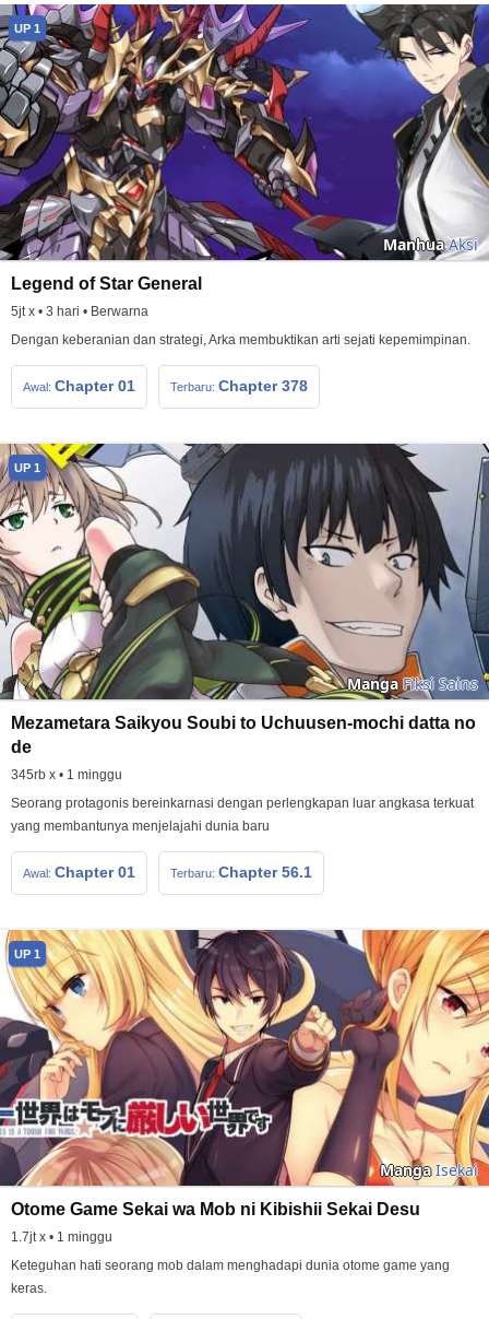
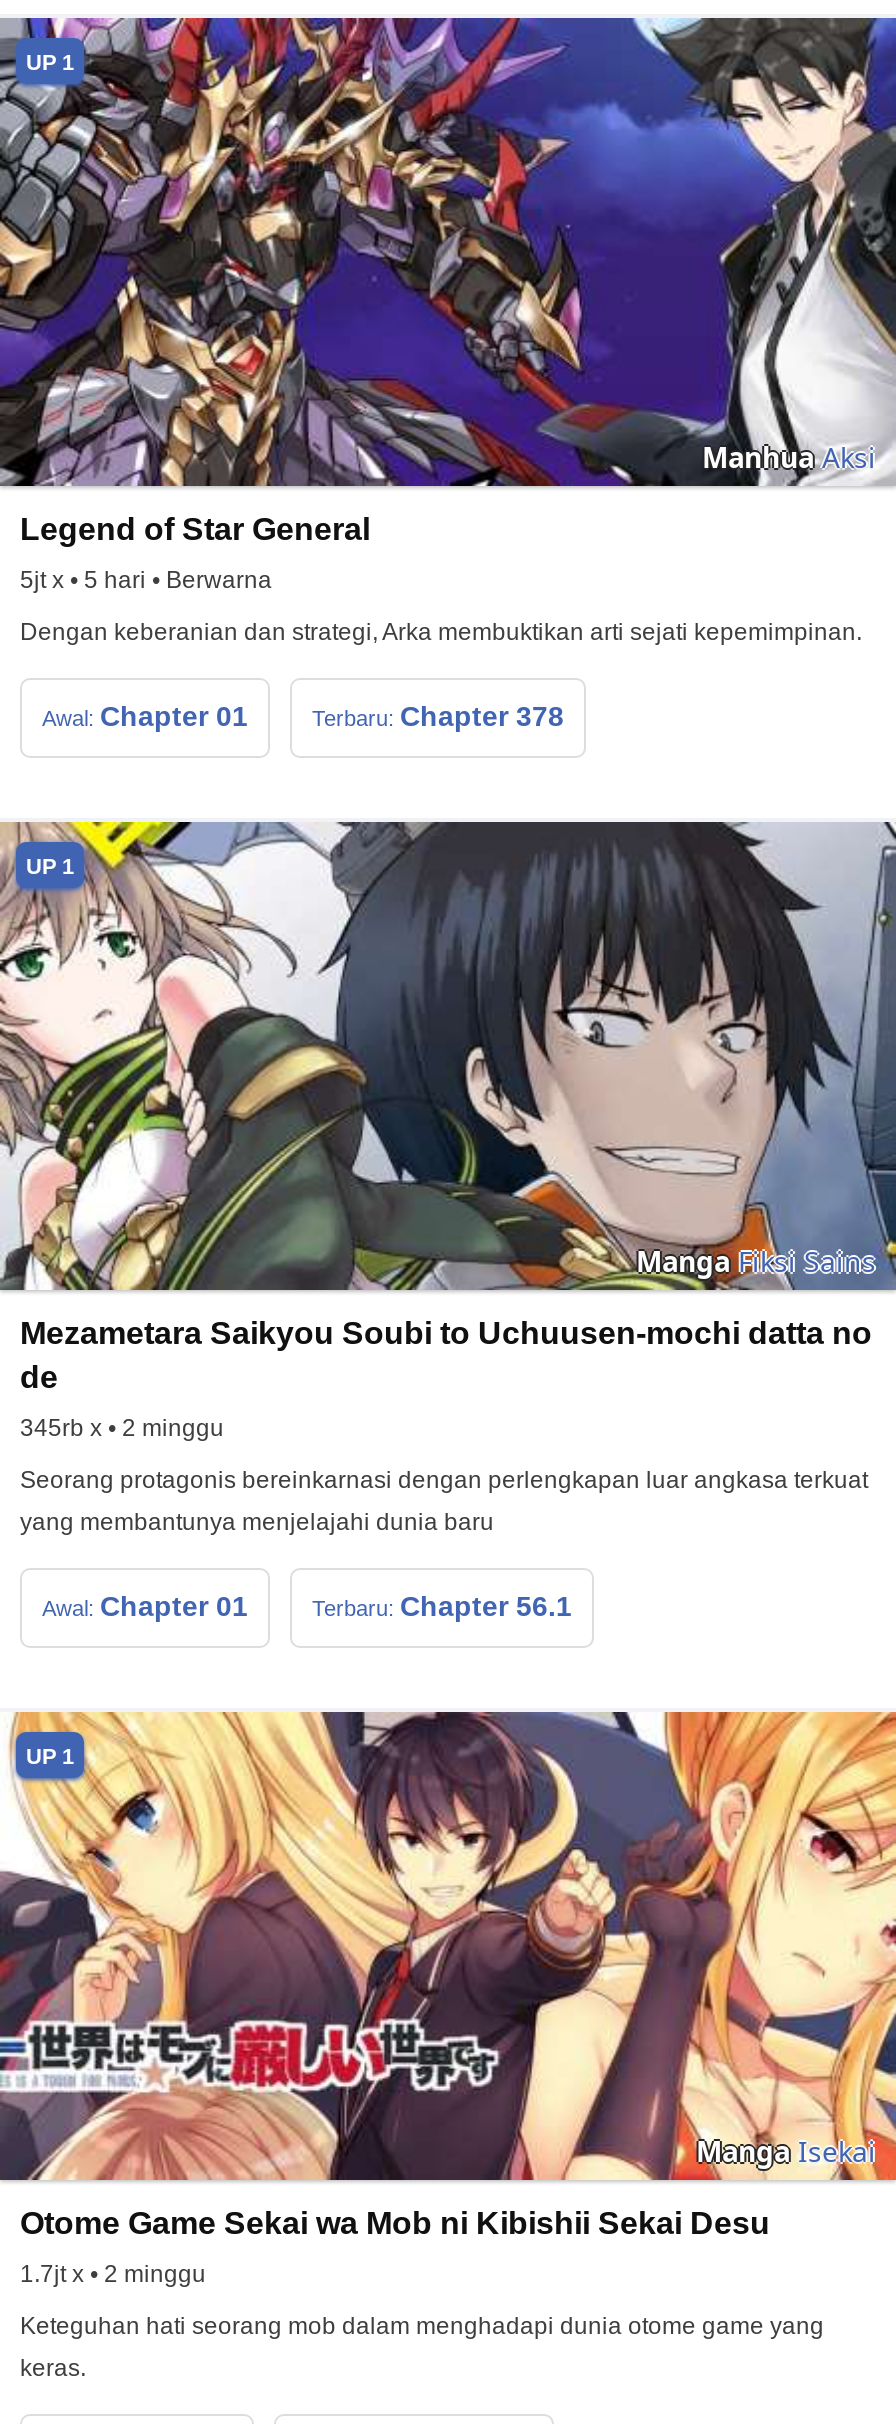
- 5jt x • 3 hari • Berwarna
+ 5jt x • 5 hari • Berwarna

- 345rb x • 1 minggu
+ 345rb x • 2 minggu

- 1.7jt x • 1 minggu
+ 1.7jt x • 2 minggu
